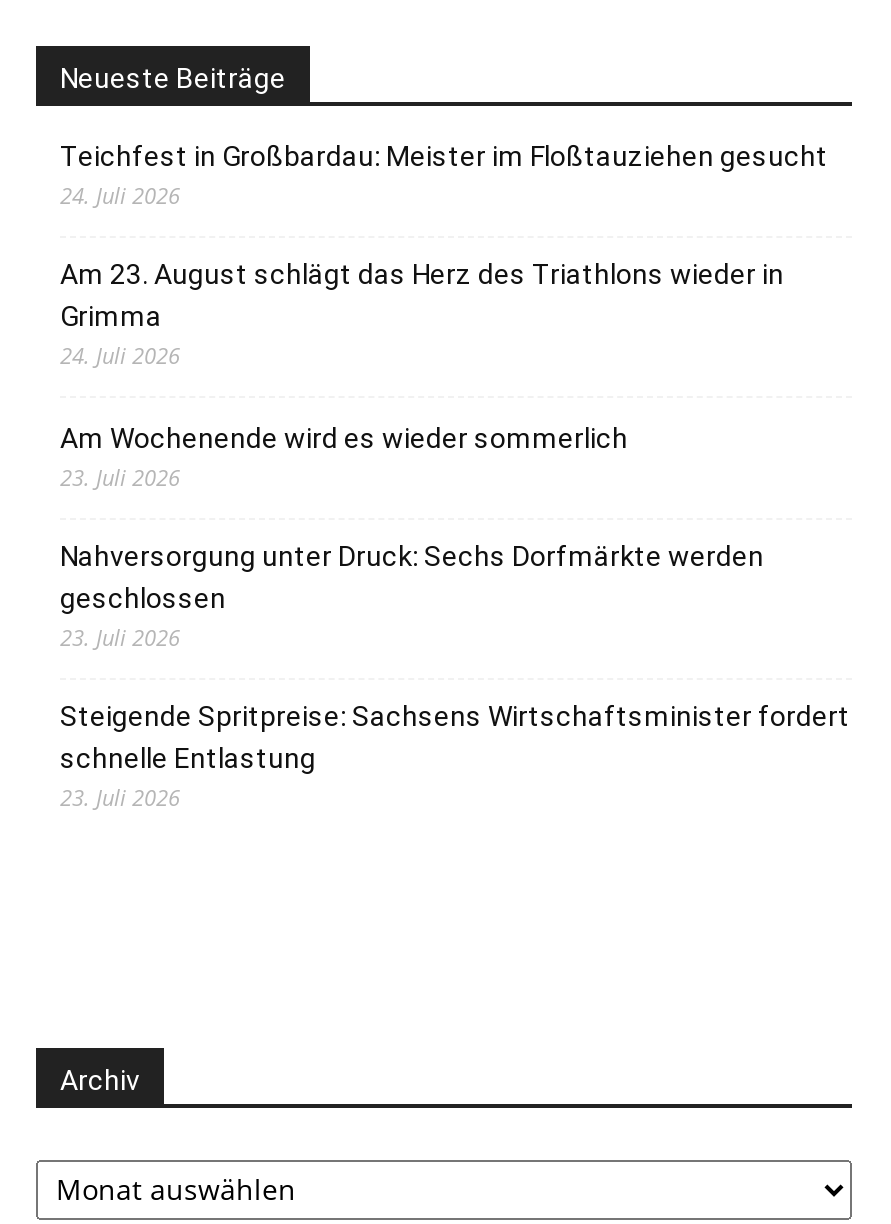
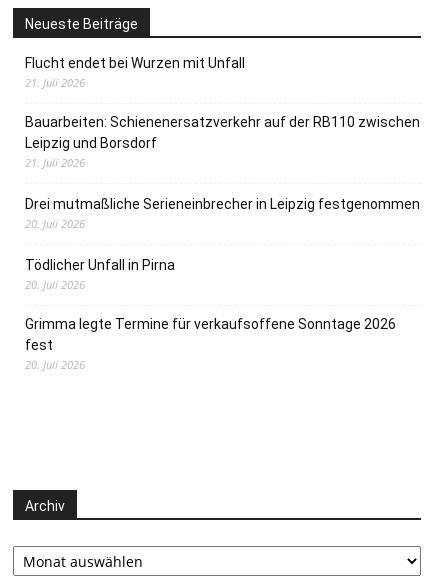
- Teichfest in Großbardau: Meister im Floßtauziehen gesucht
- 24. Juli 2026
+ Flucht endet bei Wurzen mit Unfall
+ 21. Juli 2026

- Am 23. August schlägt das Herz des Triathlons wieder in
- Grimma
- 24. Juli 2026
+ Bauarbeiten: Schienenersatzverkehr auf der RB110 zwischen
+ Leipzig und Borsdorf
+ 21. Juli 2026

- Am Wochenende wird es wieder sommerlich
- 23. Juli 2026
+ Drei mutmaßliche Serieneinbrecher in Leipzig festgenommen
+ 20. Juli 2026

- Nahversorgung unter Druck: Sechs Dorfmärkte werden
- geschlossen
- 23. Juli 2026
+ Tödlicher Unfall in Pirna
+ 20. Juli 2026

- Steigende Spritpreise: Sachsens Wirtschaftsminister fordert
- schnelle Entlastung
- 23. Juli 2026
+ Grimma legte Termine für verkaufsoffene Sonntage 2026
+ fest
+ 20. Juli 2026
